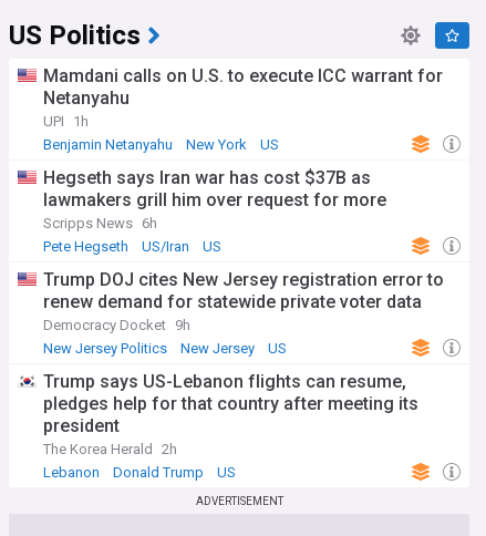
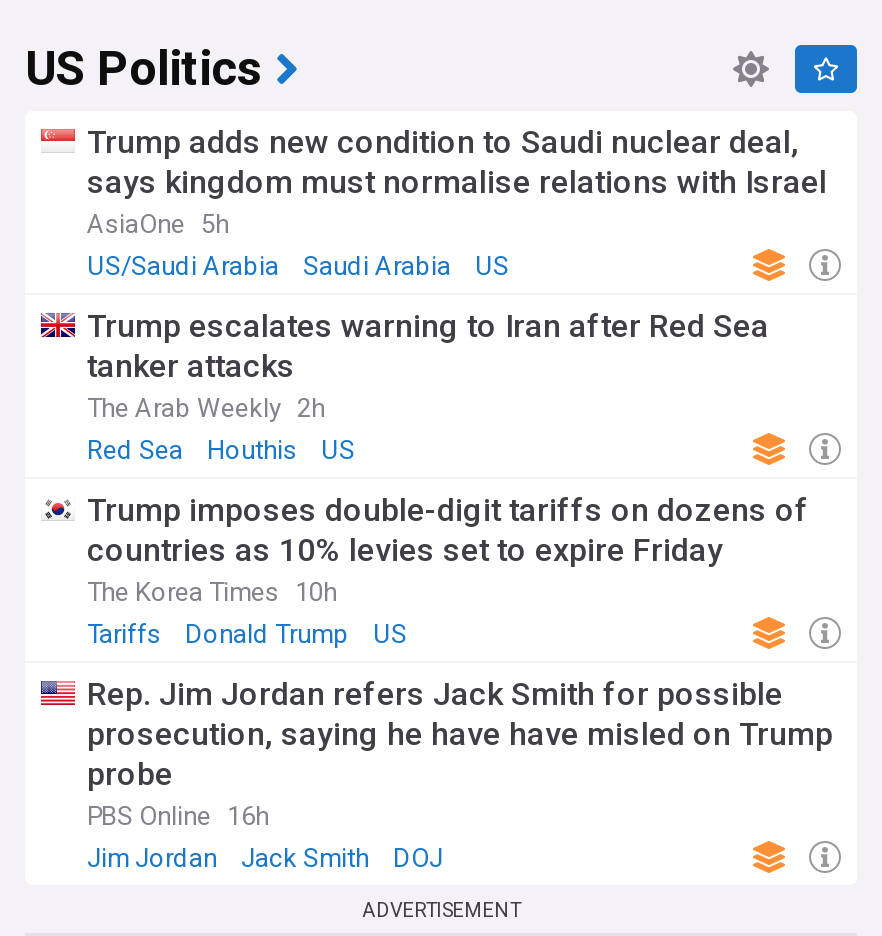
- Mamdani calls on U.S. to execute ICC warrant for
- Netanyahu
- UPI 1h
- Benjamin Netanyahu
- New York
+ Trump adds new condition to Saudi nuclear deal,
+ says kingdom must normalise relations with Israel
+ AsiaOne 5h
+ US/Saudi Arabia
+ Saudi Arabia

- Hegseth says Iran war has cost $37B as
- lawmakers grill him over request for more
- Scripps News 6h
- Pete Hegseth
- US/Iran
+ Trump escalates warning to Iran after Red Sea
+ tanker attacks
+ The Arab Weekly 2h
+ Red Sea
+ Houthis

- Trump DOJ cites New Jersey registration error to
- renew demand for statewide private voter data
- Democracy Docket 9h
- New Jersey Politics
- New Jersey
- US
- Trump says US-Lebanon flights can resume,
- pledges help for that country after meeting its
- president
- The Korea Herald 2h
- Lebanon
+ Trump imposes double-digit tariffs on dozens of
+ countries as 10% levies set to expire Friday
+ The Korea Times 10h
+ Tariffs

moved up: Donald Trump | US

+ Rep. Jim Jordan refers Jack Smith for possible
+ prosecution, saying he have have misled on Trump
+ probe
+ PBS Online 16h
+ Jim Jordan
+ Jack Smith
+ DOJ
